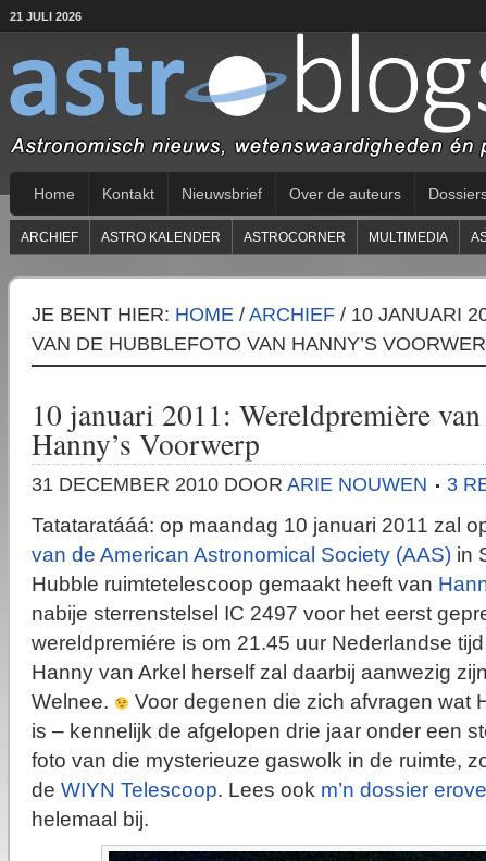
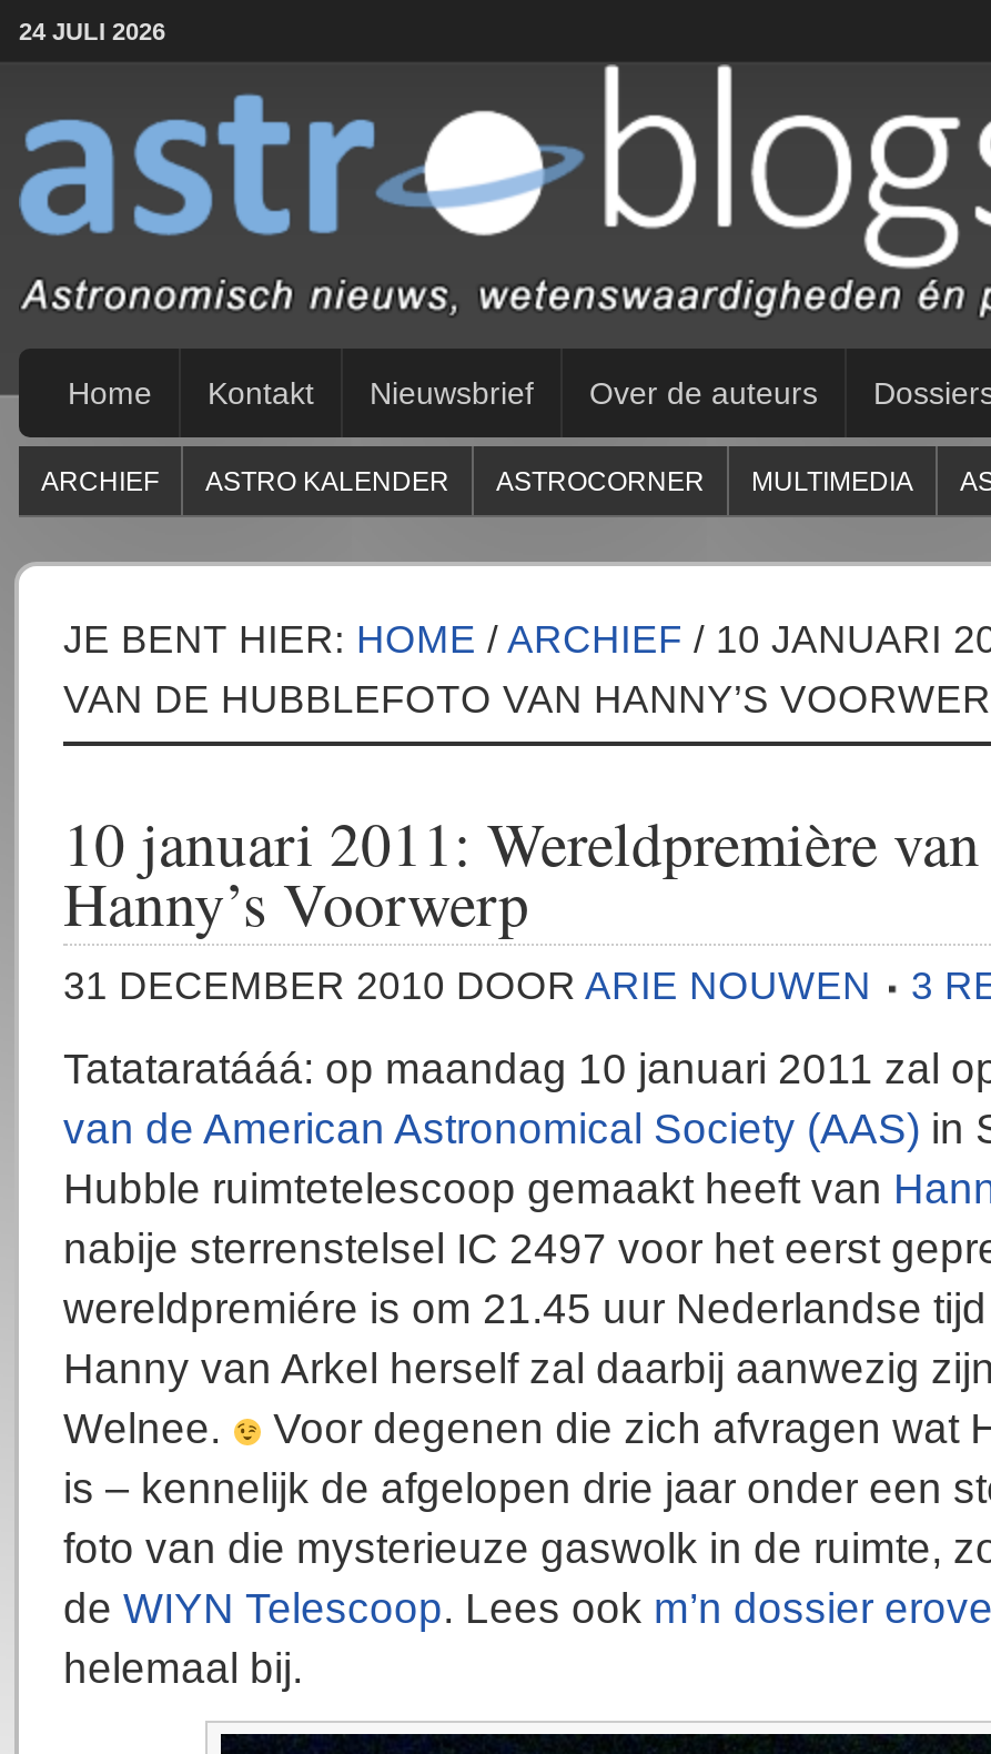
- 21 JULI 2026
+ 24 JULI 2026
